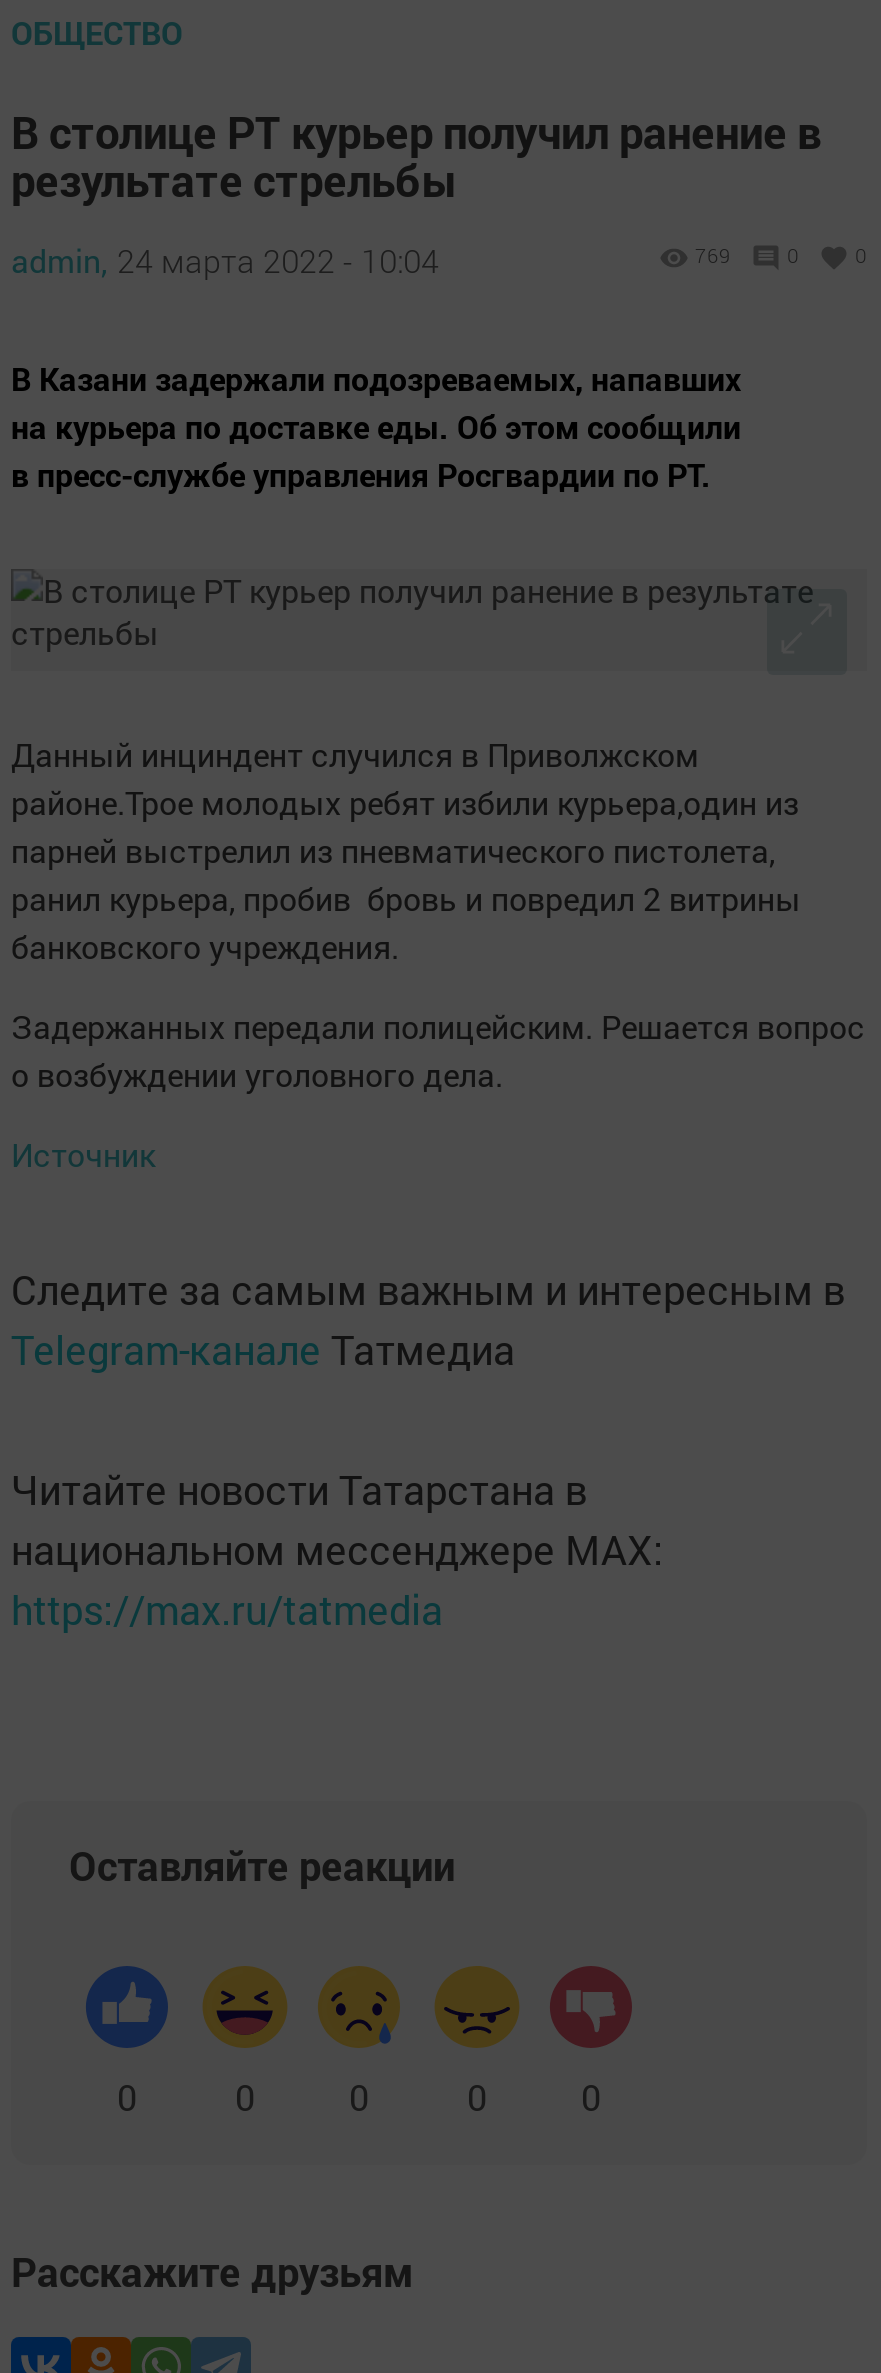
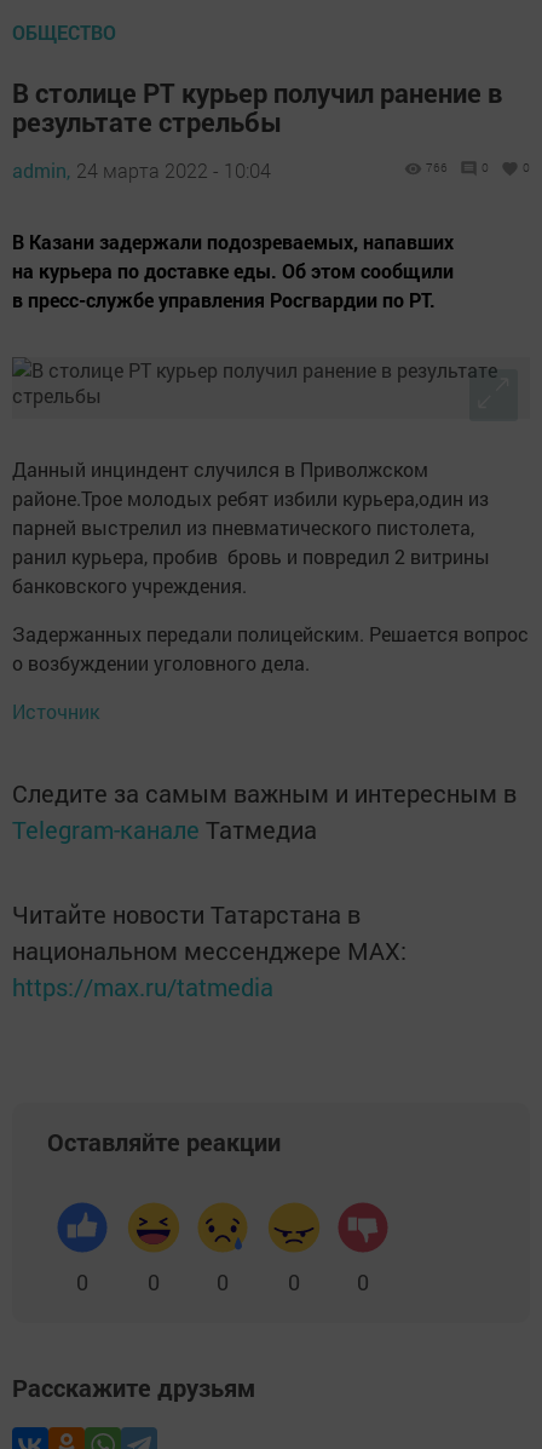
- 769
+ 766
